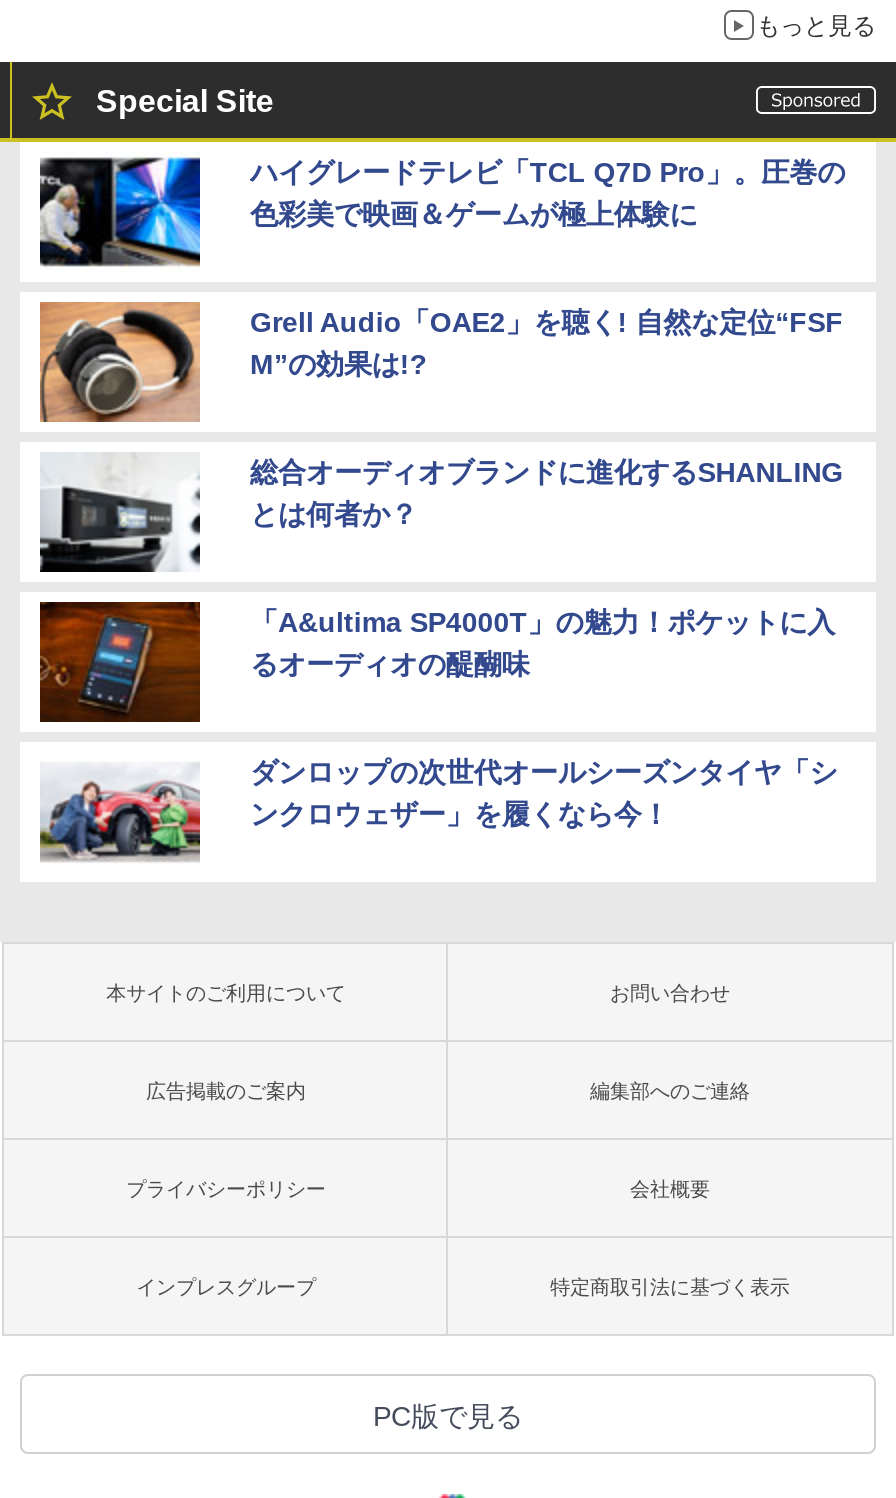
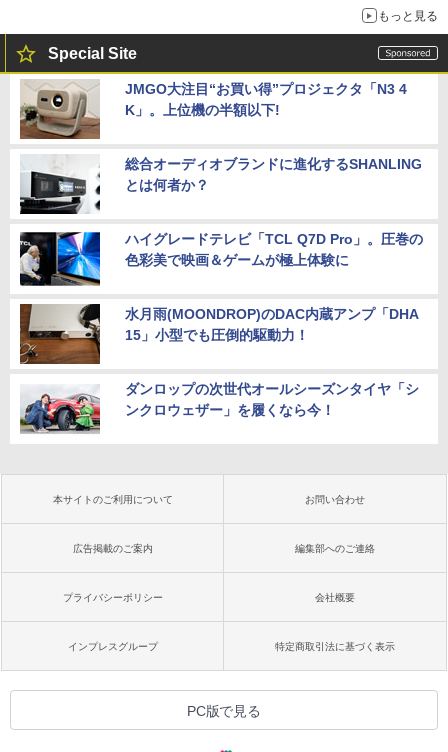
moved down: [image] | ハイグレードテレビ「TCL Q7D Pro」。圧巻の | 色彩美で映画＆ゲームが極上体験に

- [image]
- Grell Audio「OAE2」を聴く! 自然な定位“FSF
- M”の効果は!?
+ [image]
+ JMGO大注目“お買い得”プロジェクタ「N3 4
+ K」。上位機の半額以下!

moved up: [image] | 総合オーディオブランドに進化するSHANLING | とは何者か？

- [image]
- 「A&ultima SP4000T」の魅力！ポケットに入
- るオーディオの醍醐味
+ [image]
+ 水月雨(MOONDROP)のDAC内蔵アンプ「DHA
+ 15」小型でも圧倒的駆動力！
